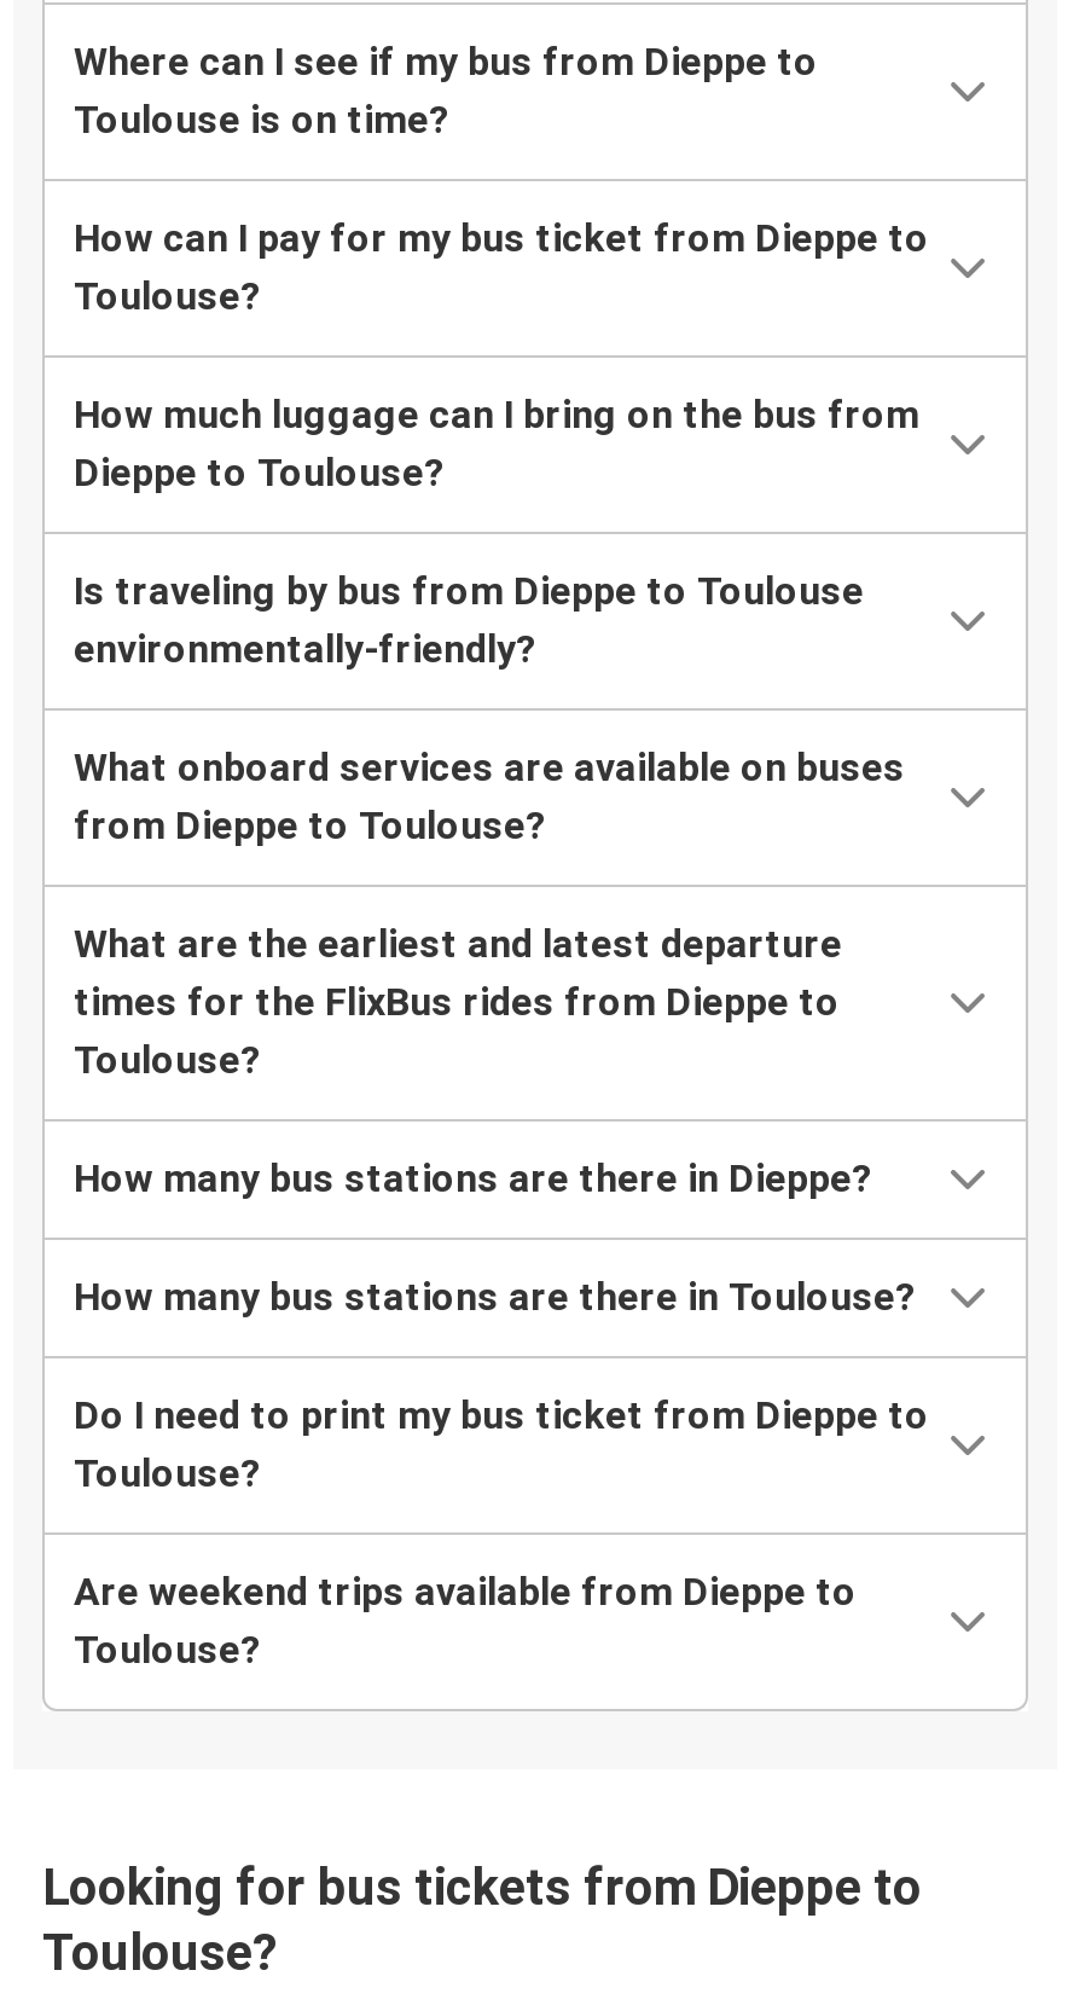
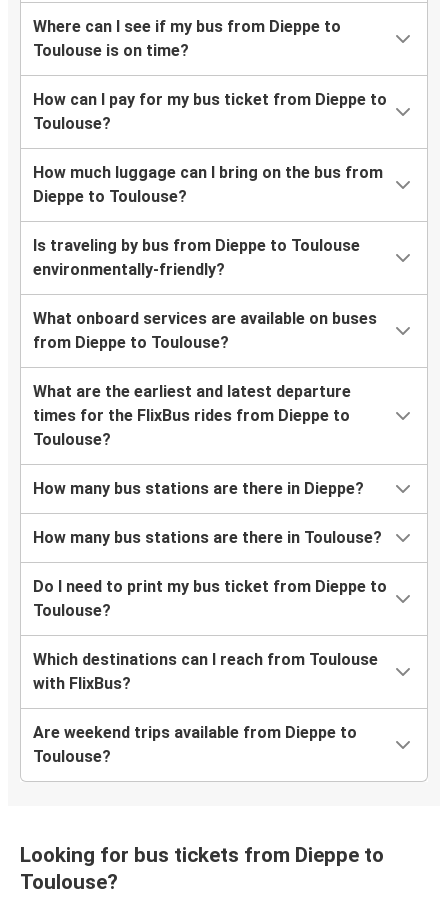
+ Which destinations can I reach from Toulouse
+ with FlixBus?
